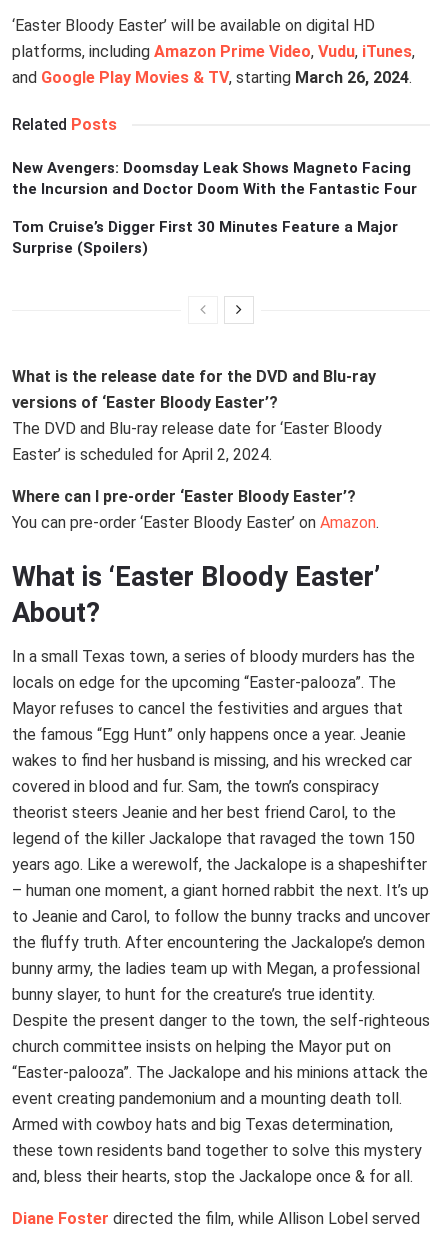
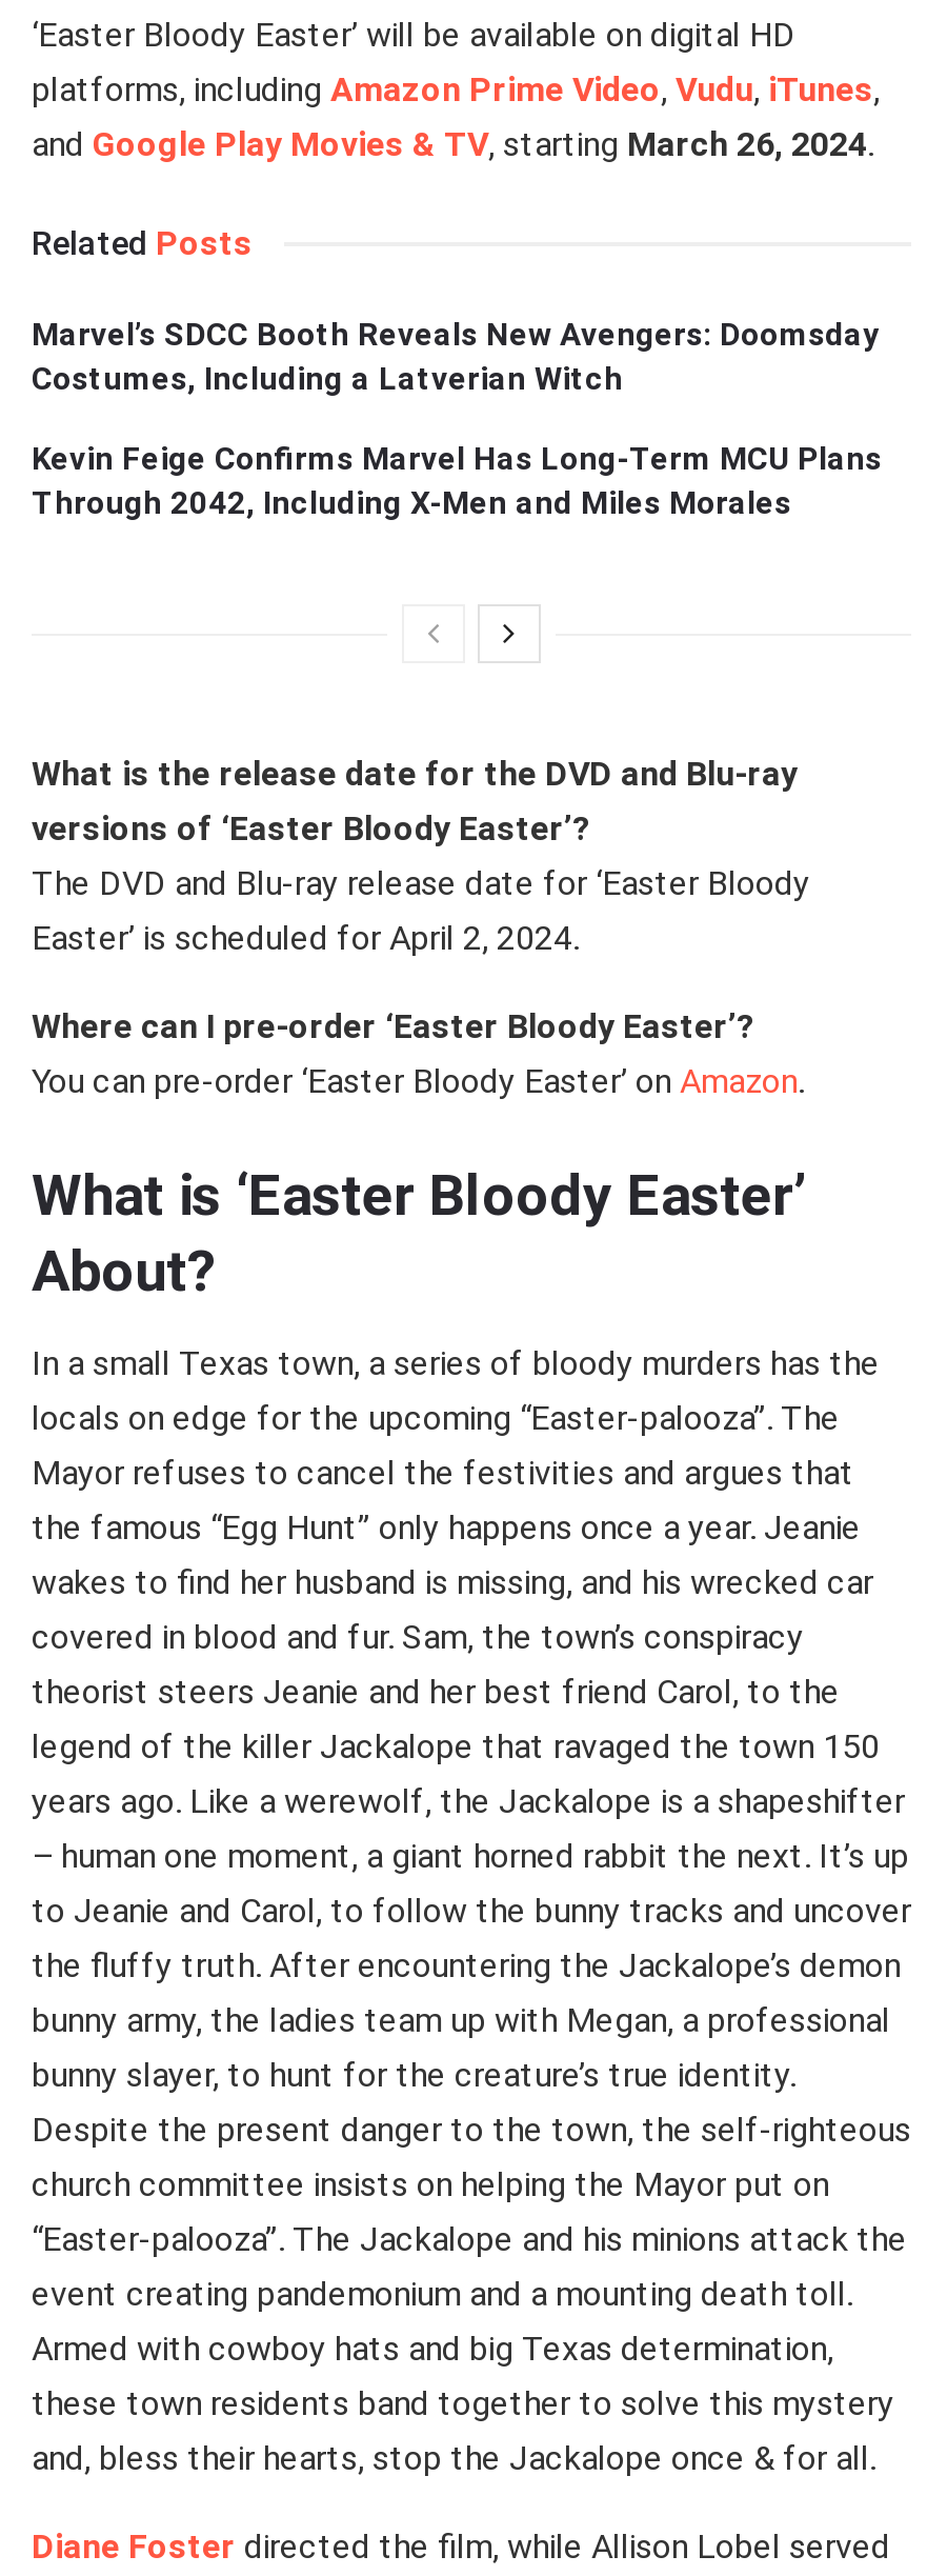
- New Avengers: Doomsday Leak Shows Magneto Facing
- the Incursion and Doctor Doom With the Fantastic Four
+ Marvel’s SDCC Booth Reveals New Avengers: Doomsday
+ Costumes, Including a Latverian Witch

- Tom Cruise’s Digger First 30 Minutes Feature a Major
- Surprise (Spoilers)
+ Kevin Feige Confirms Marvel Has Long-Term MCU Plans
+ Through 2042, Including X-Men and Miles Morales
